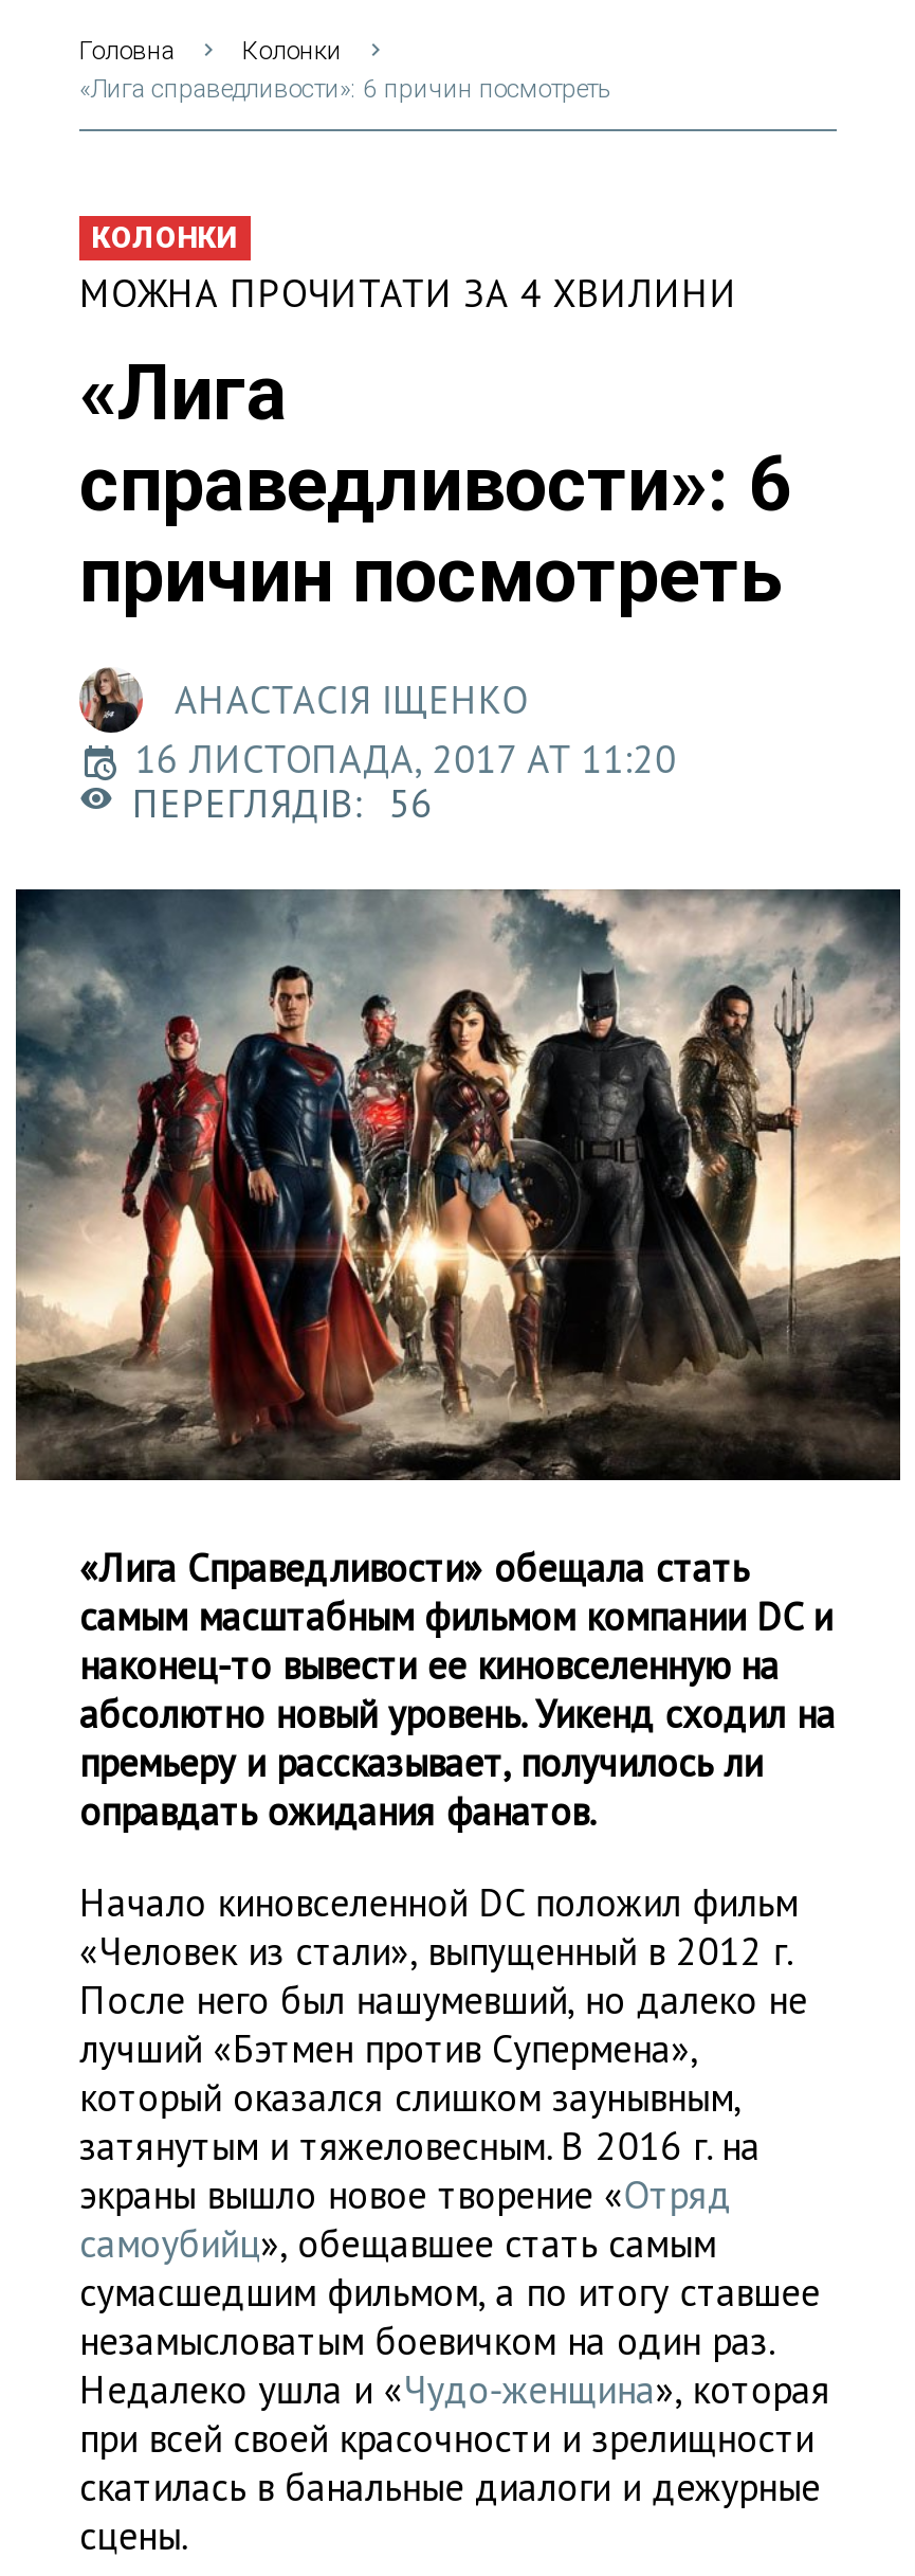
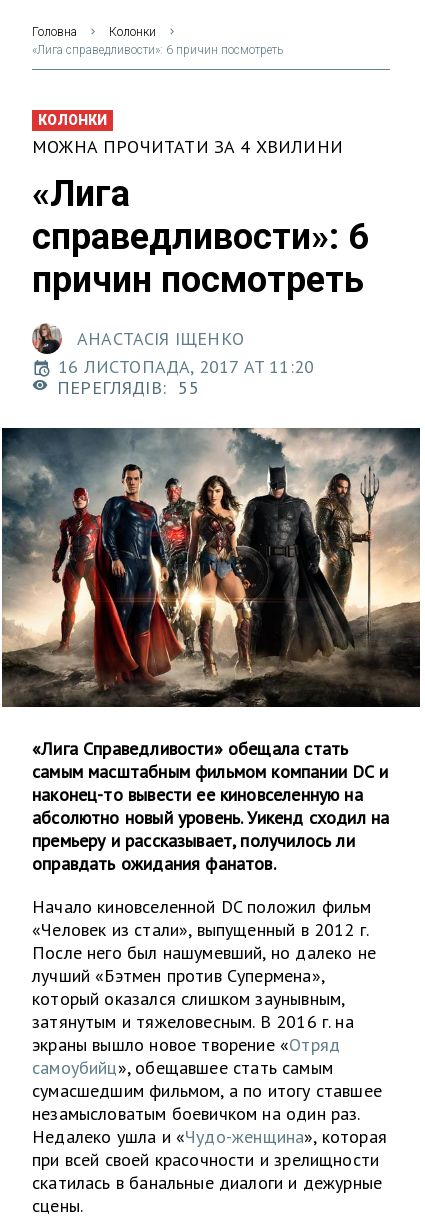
- ПЕРЕГЛЯДІВ: 56
+ ПЕРЕГЛЯДІВ: 55
